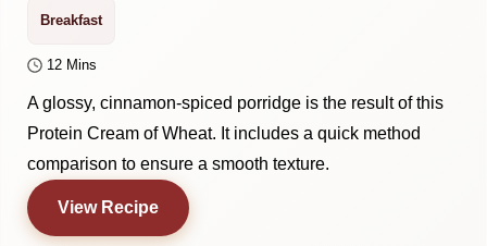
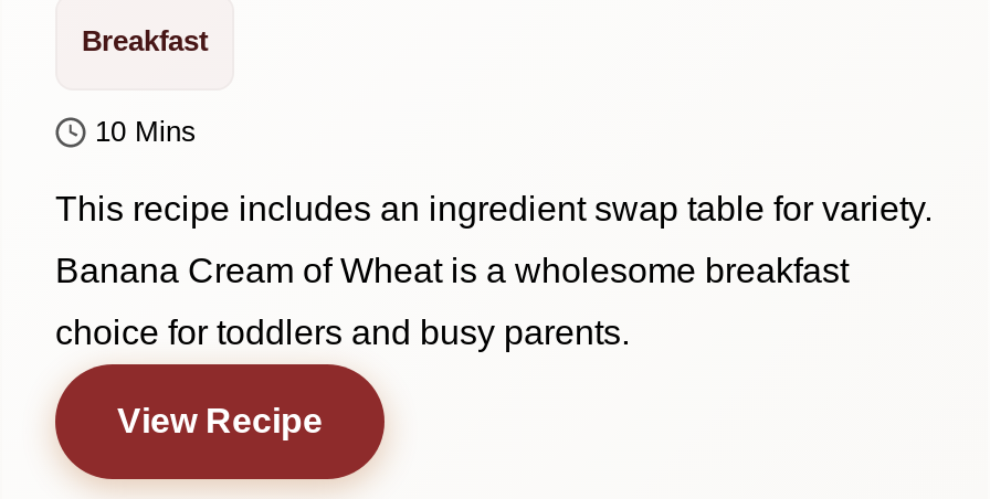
- 12 Mins
+ 10 Mins

- A glossy, cinnamon-spiced porridge is the result of this
+ This recipe includes an ingredient swap table for variety.

- Protein Cream of Wheat. It includes a quick method
+ Banana Cream of Wheat is a wholesome breakfast

- comparison to ensure a smooth texture.
+ choice for toddlers and busy parents.
